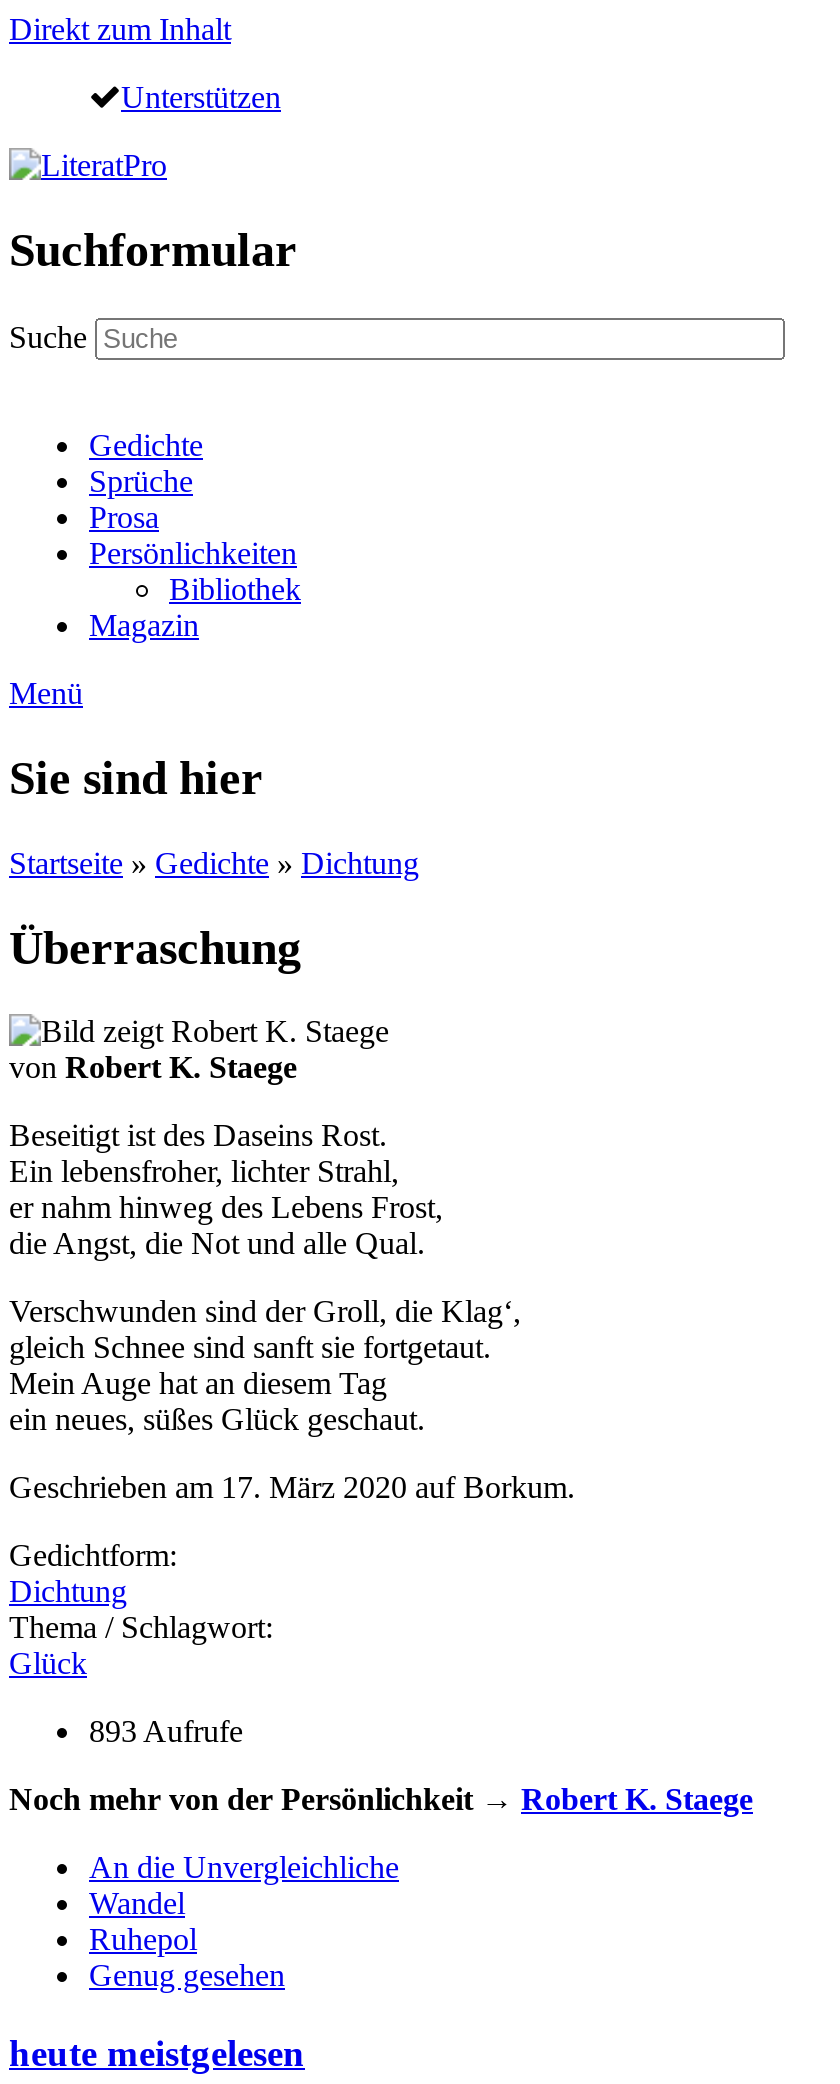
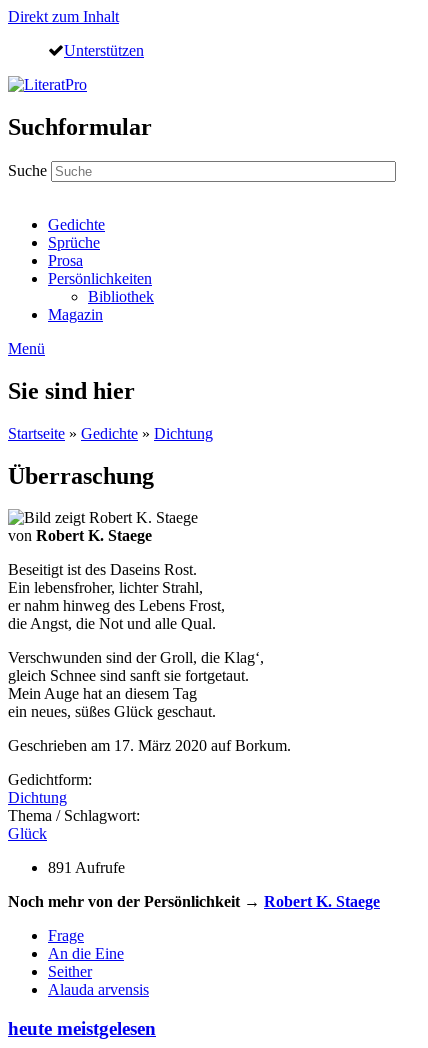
- 893 Aufrufe
+ 891 Aufrufe

- An die Unvergleichliche
- Wandel
- Ruhepol
- Genug gesehen
+ Frage
+ An die Eine
+ Seither
+ Alauda arvensis
